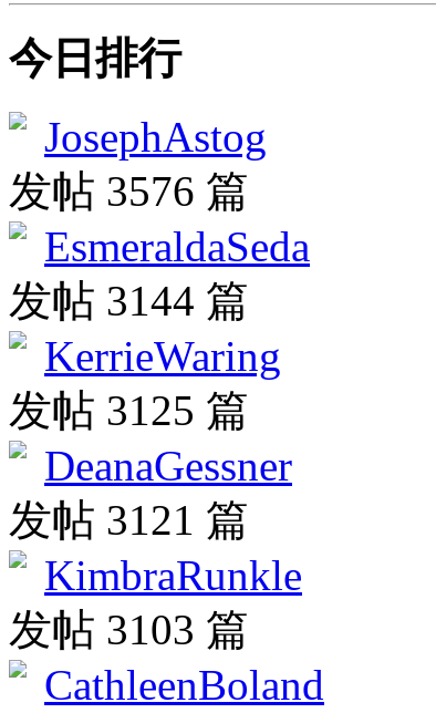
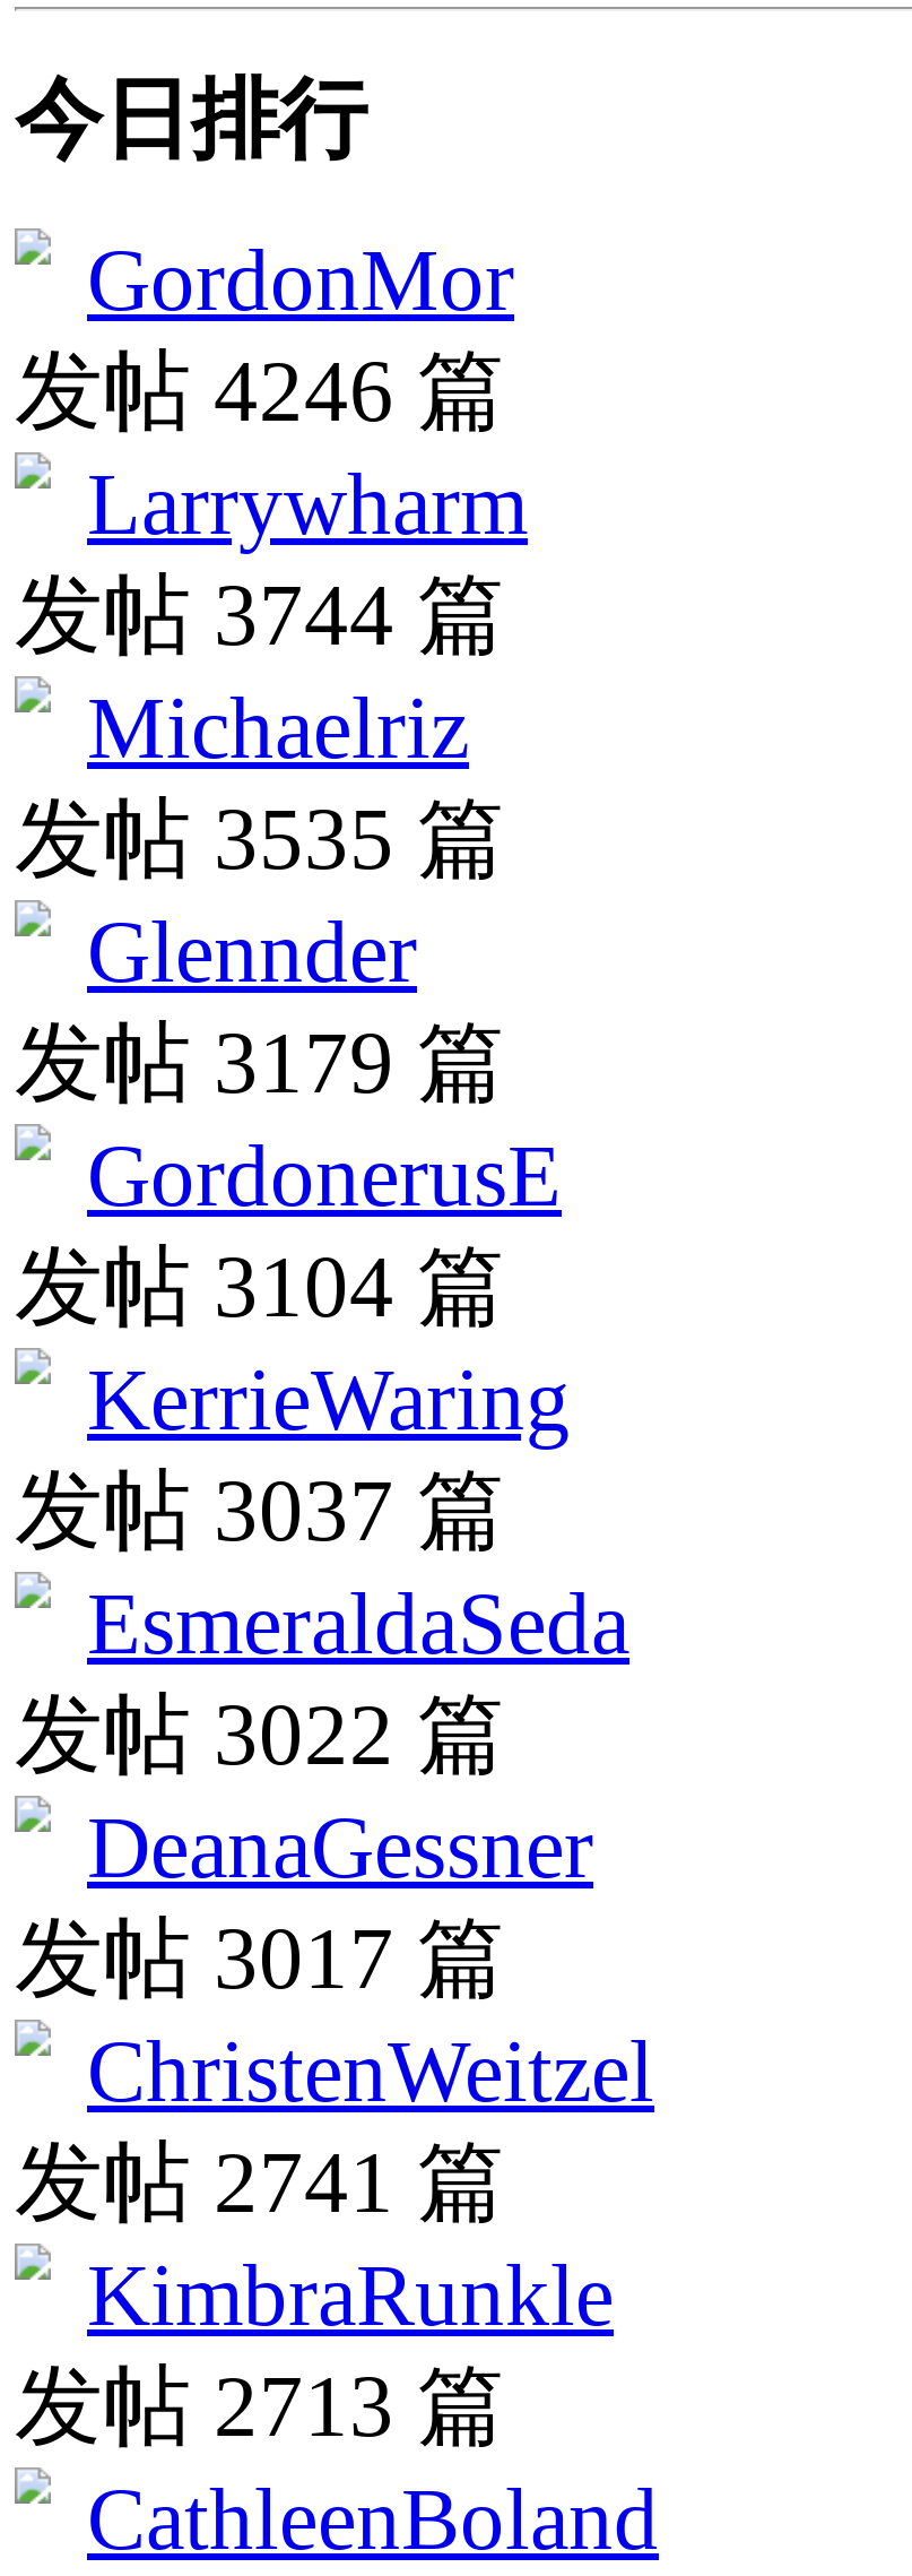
- JosephAstog
- 发帖 3576 篇
+ GordonMor
+ 发帖 4246 篇
+ Larrywharm
+ 发帖 3744 篇
+ Michaelriz
+ 发帖 3535 篇
+ Glennder
+ 发帖 3179 篇
+ GordonerusE
+ 发帖 3104 篇
+ 发帖 3037 篇

- 发帖 3144 篇
- 发帖 3125 篇
+ 发帖 3022 篇

moved up: KerrieWaring

- 发帖 3121 篇
+ 发帖 3017 篇
+ ChristenWeitzel
+ 发帖 2741 篇

- 发帖 3103 篇
+ 发帖 2713 篇
